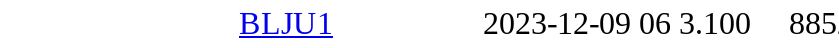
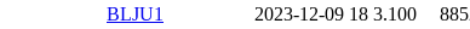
- 2023-12-09 06 3.100
+ 2023-12-09 18 3.100
